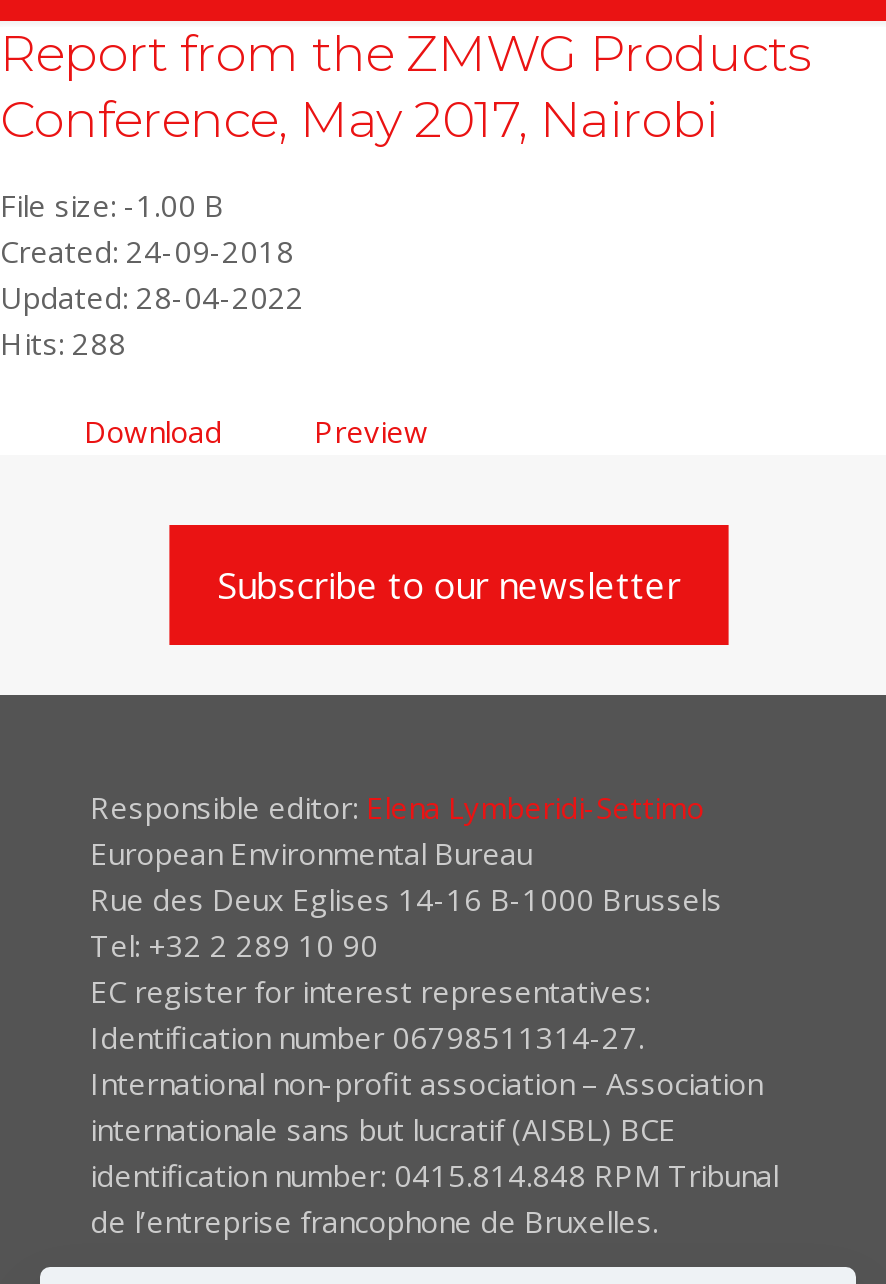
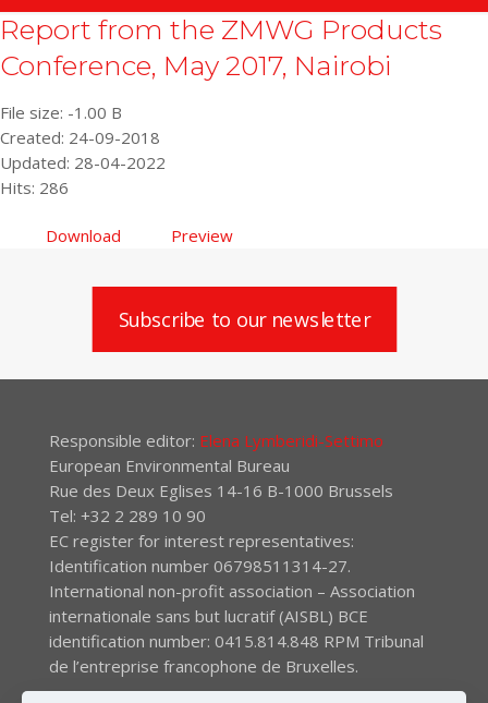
- Hits: 288
+ Hits: 286
